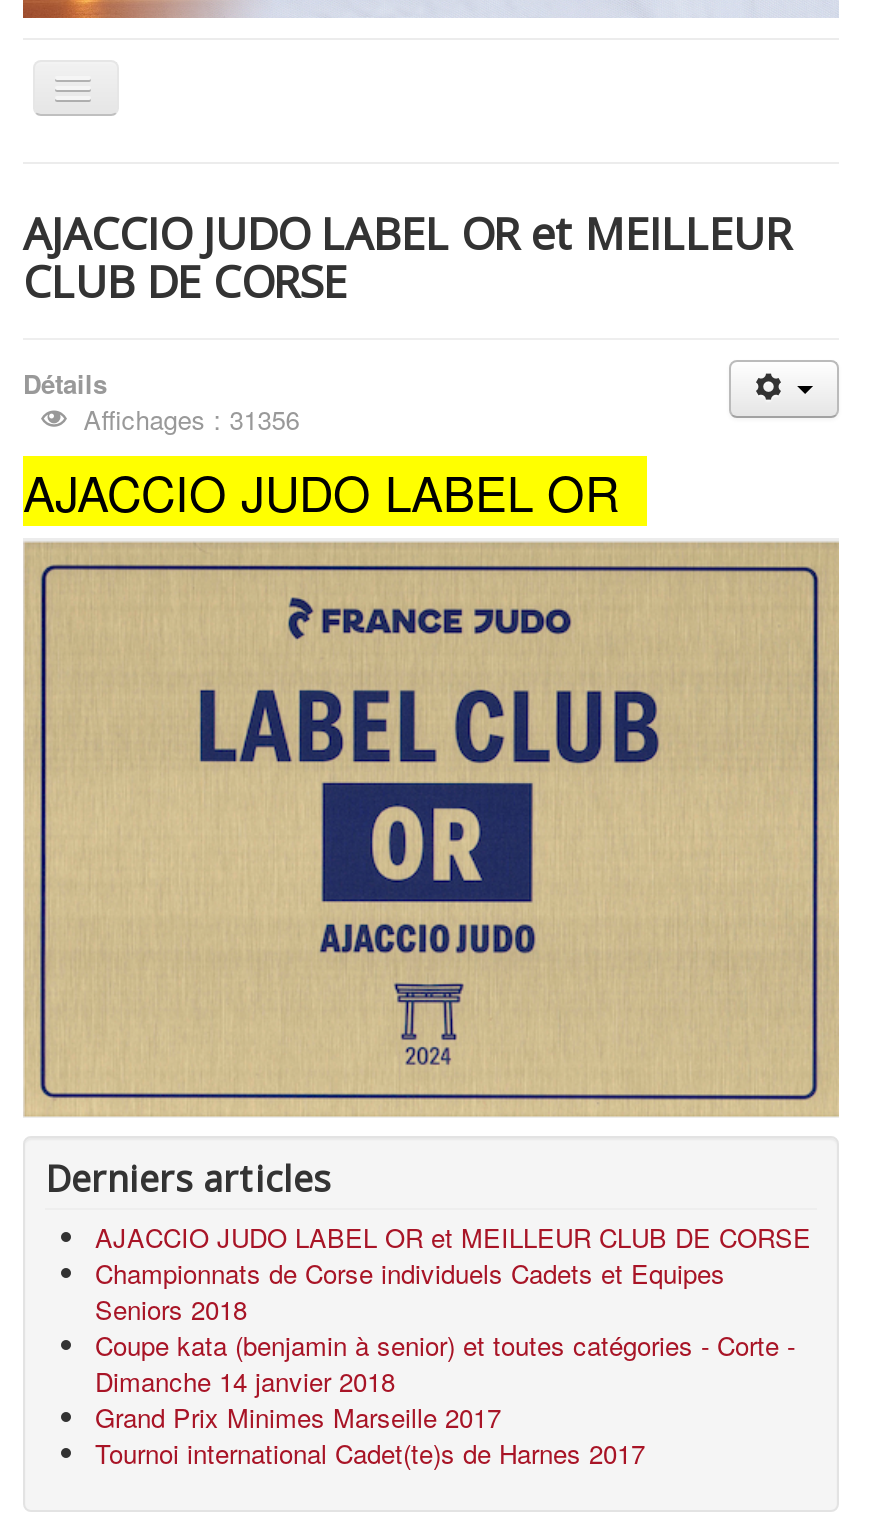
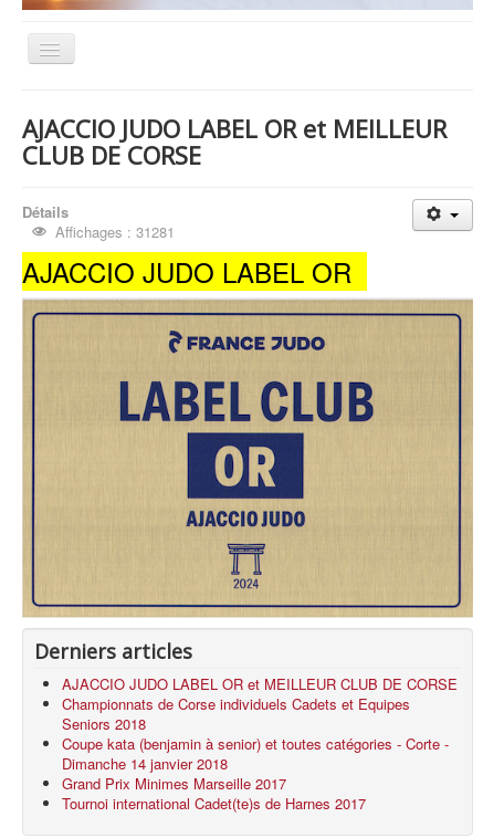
- Affichages : 31356
+ Affichages : 31281
